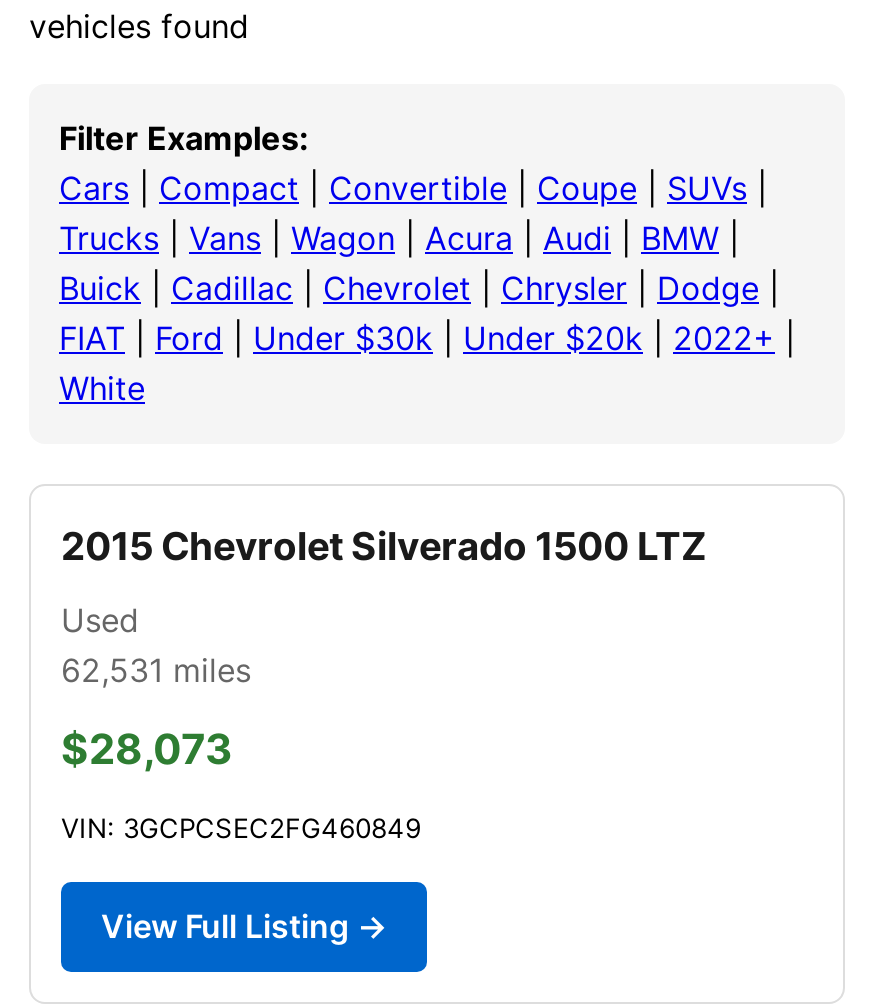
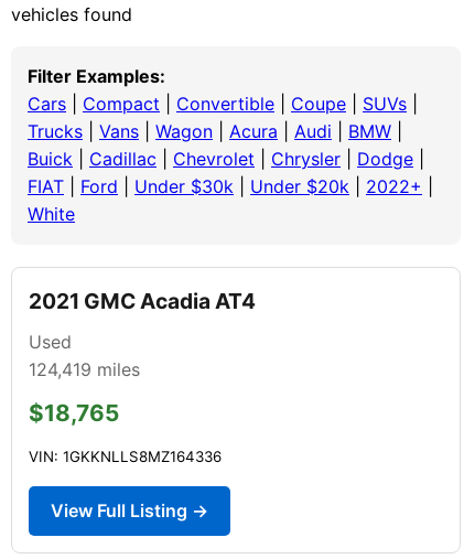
- 2015 Chevrolet Silverado 1500 LTZ
+ 2021 GMC Acadia AT4

- 62,531 miles
+ 124,419 miles

- $28,073
+ $18,765

- VIN: 3GCPCSEC2FG460849
+ VIN: 1GKKNLLS8MZ164336
